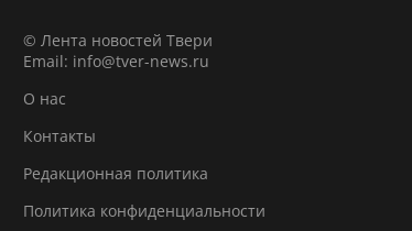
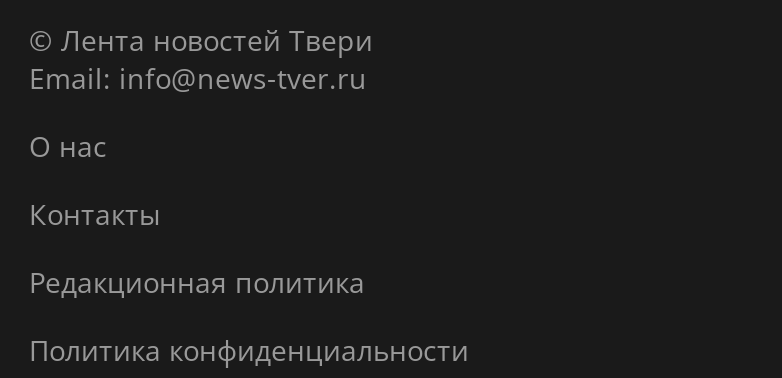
- Email: info@tver-news.ru
+ Email: info@news-tver.ru
